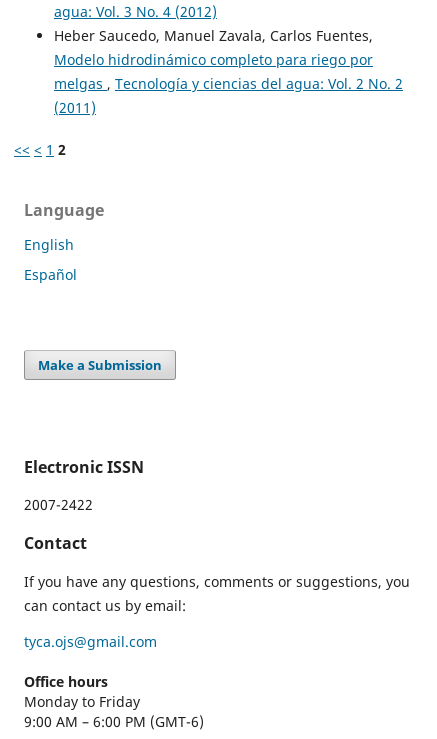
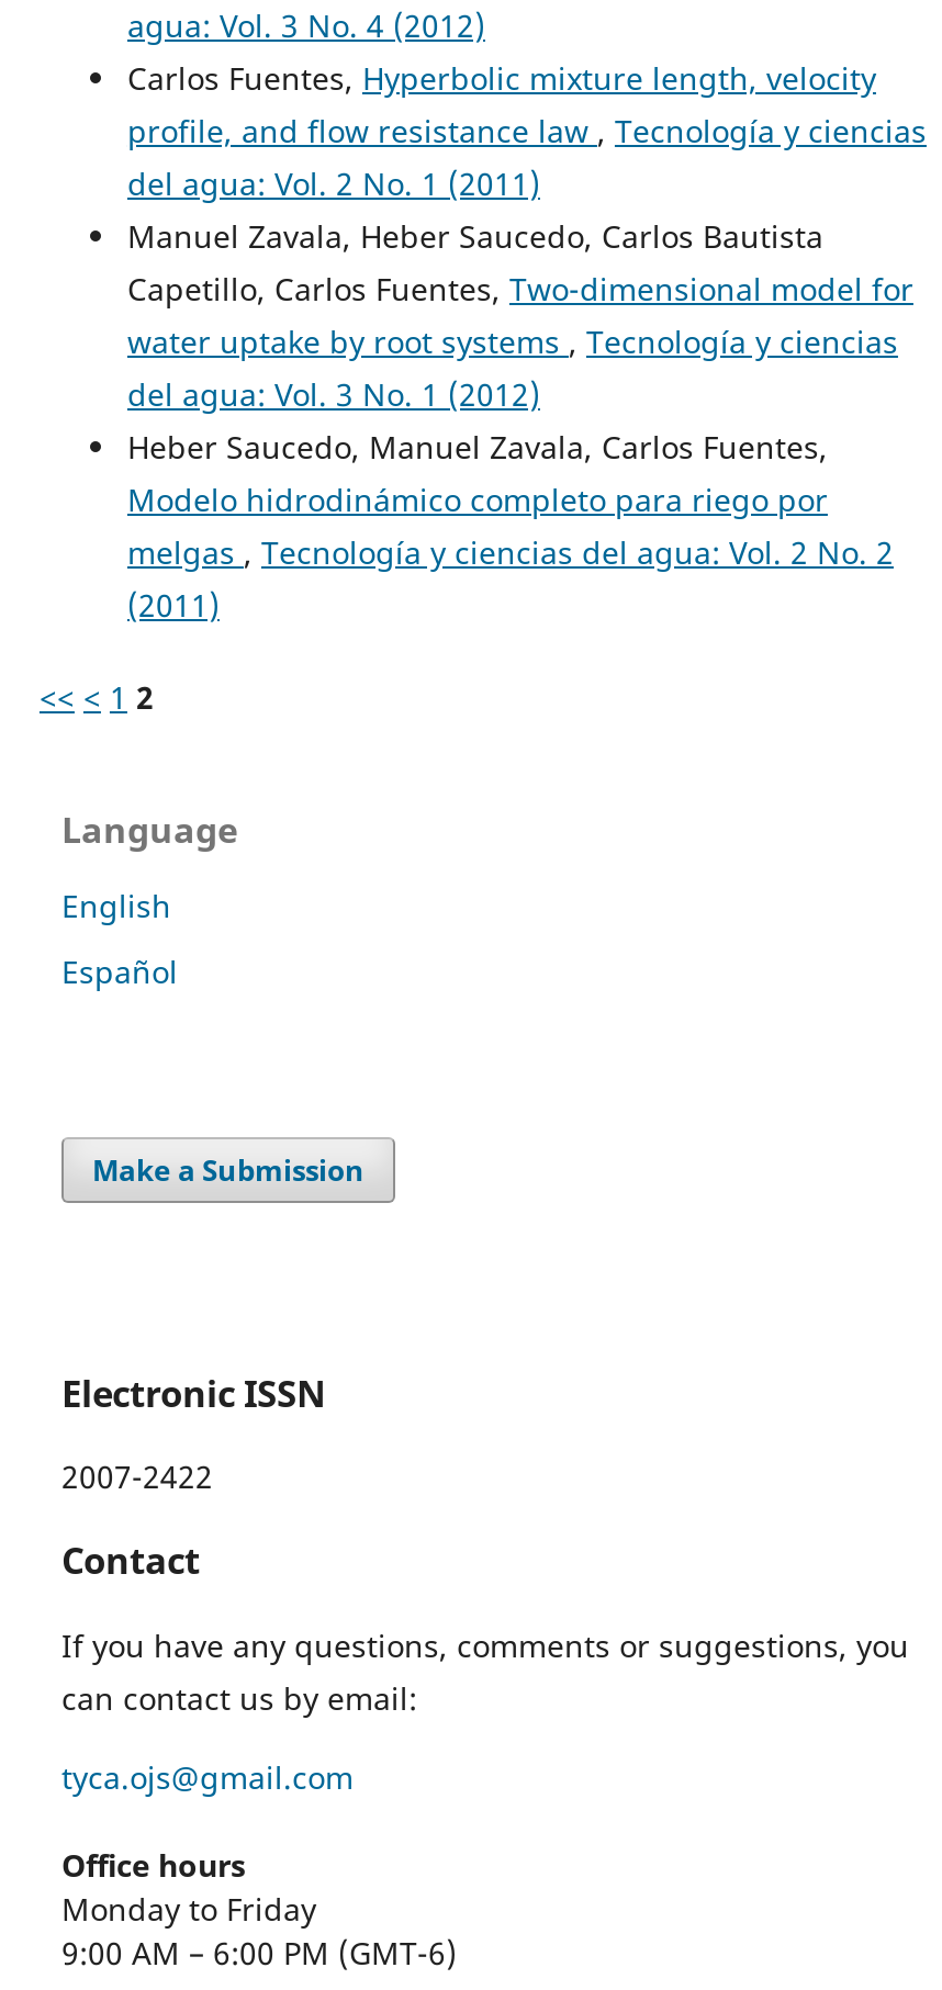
+ Carlos Fuentes, Hyperbolic mixture length, velocity
+ profile, and flow resistance law, Tecnología y ciencias
+ del agua: Vol. 2 No. 1 (2011)
+ Manuel Zavala, Heber Saucedo, Carlos Bautista
+ Capetillo, Carlos Fuentes, Two-dimensional model for
+ water uptake by root systems, Tecnología y ciencias
+ del agua: Vol. 3 No. 1 (2012)
